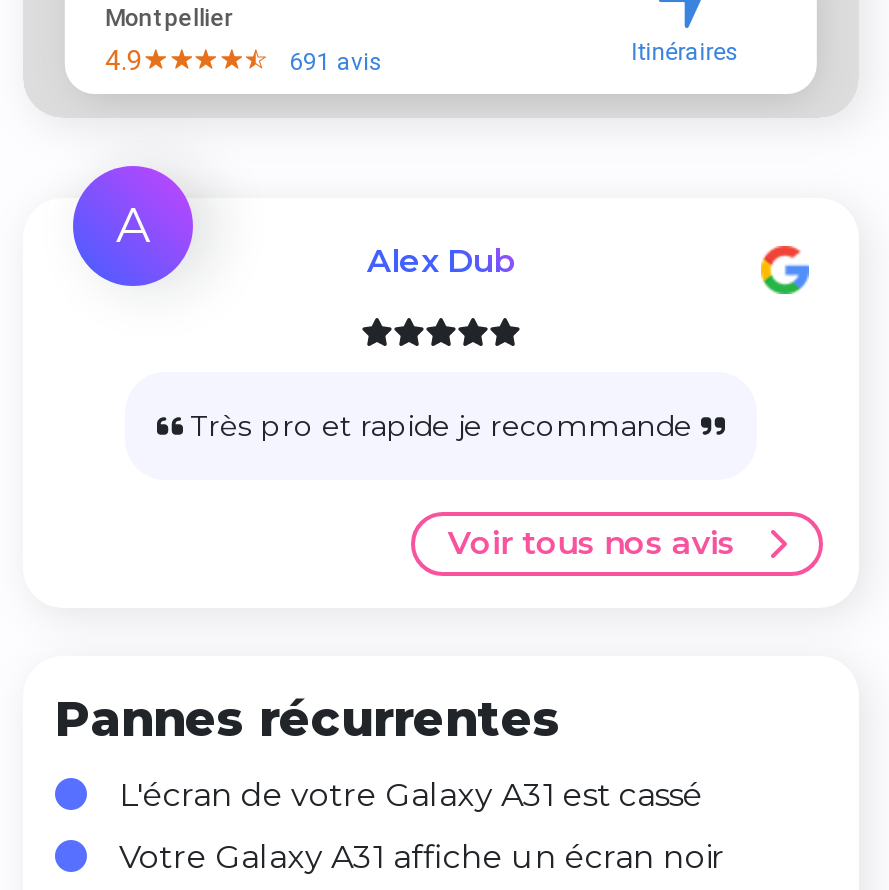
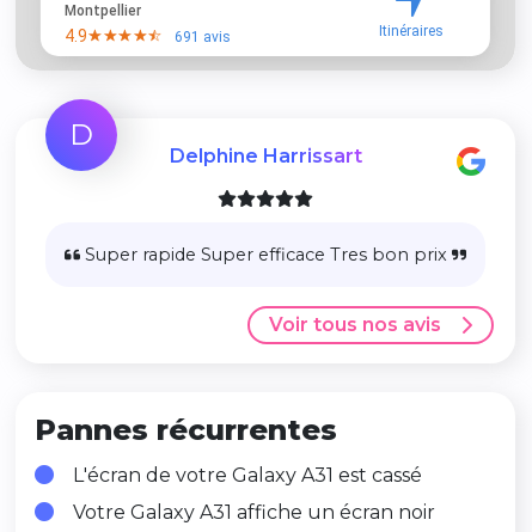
- A
- Alex Dub
+ D
+ Delphine Harrissart

- Très pro et rapide je recommande
+ Super rapide Super efficace Tres bon prix
